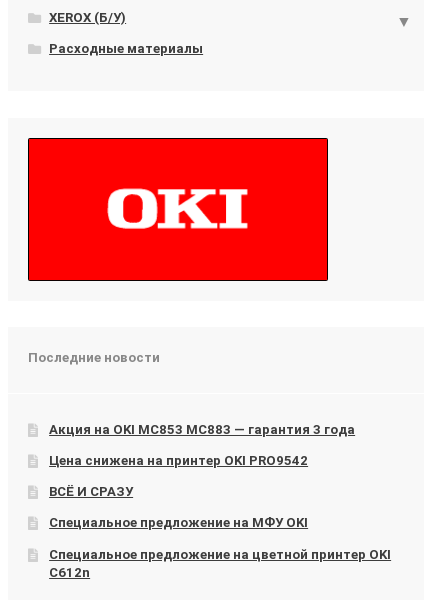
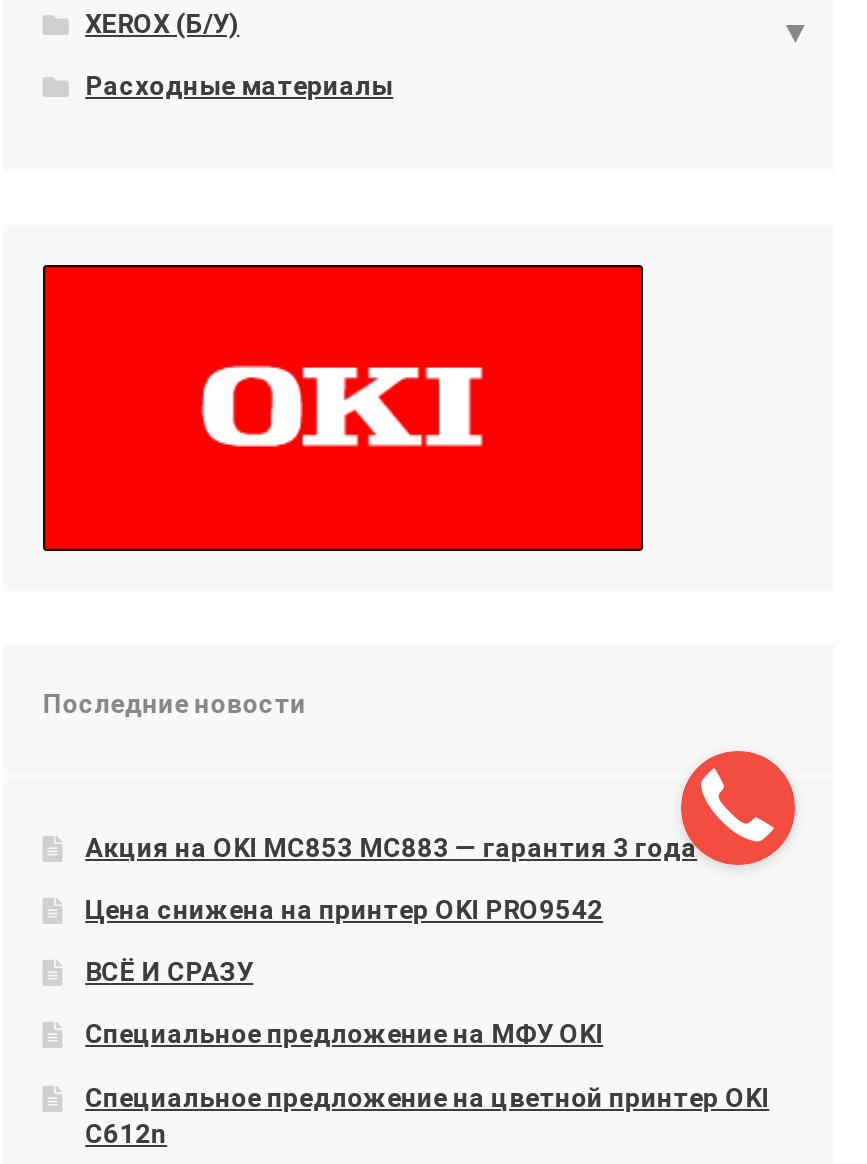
+ [image]
